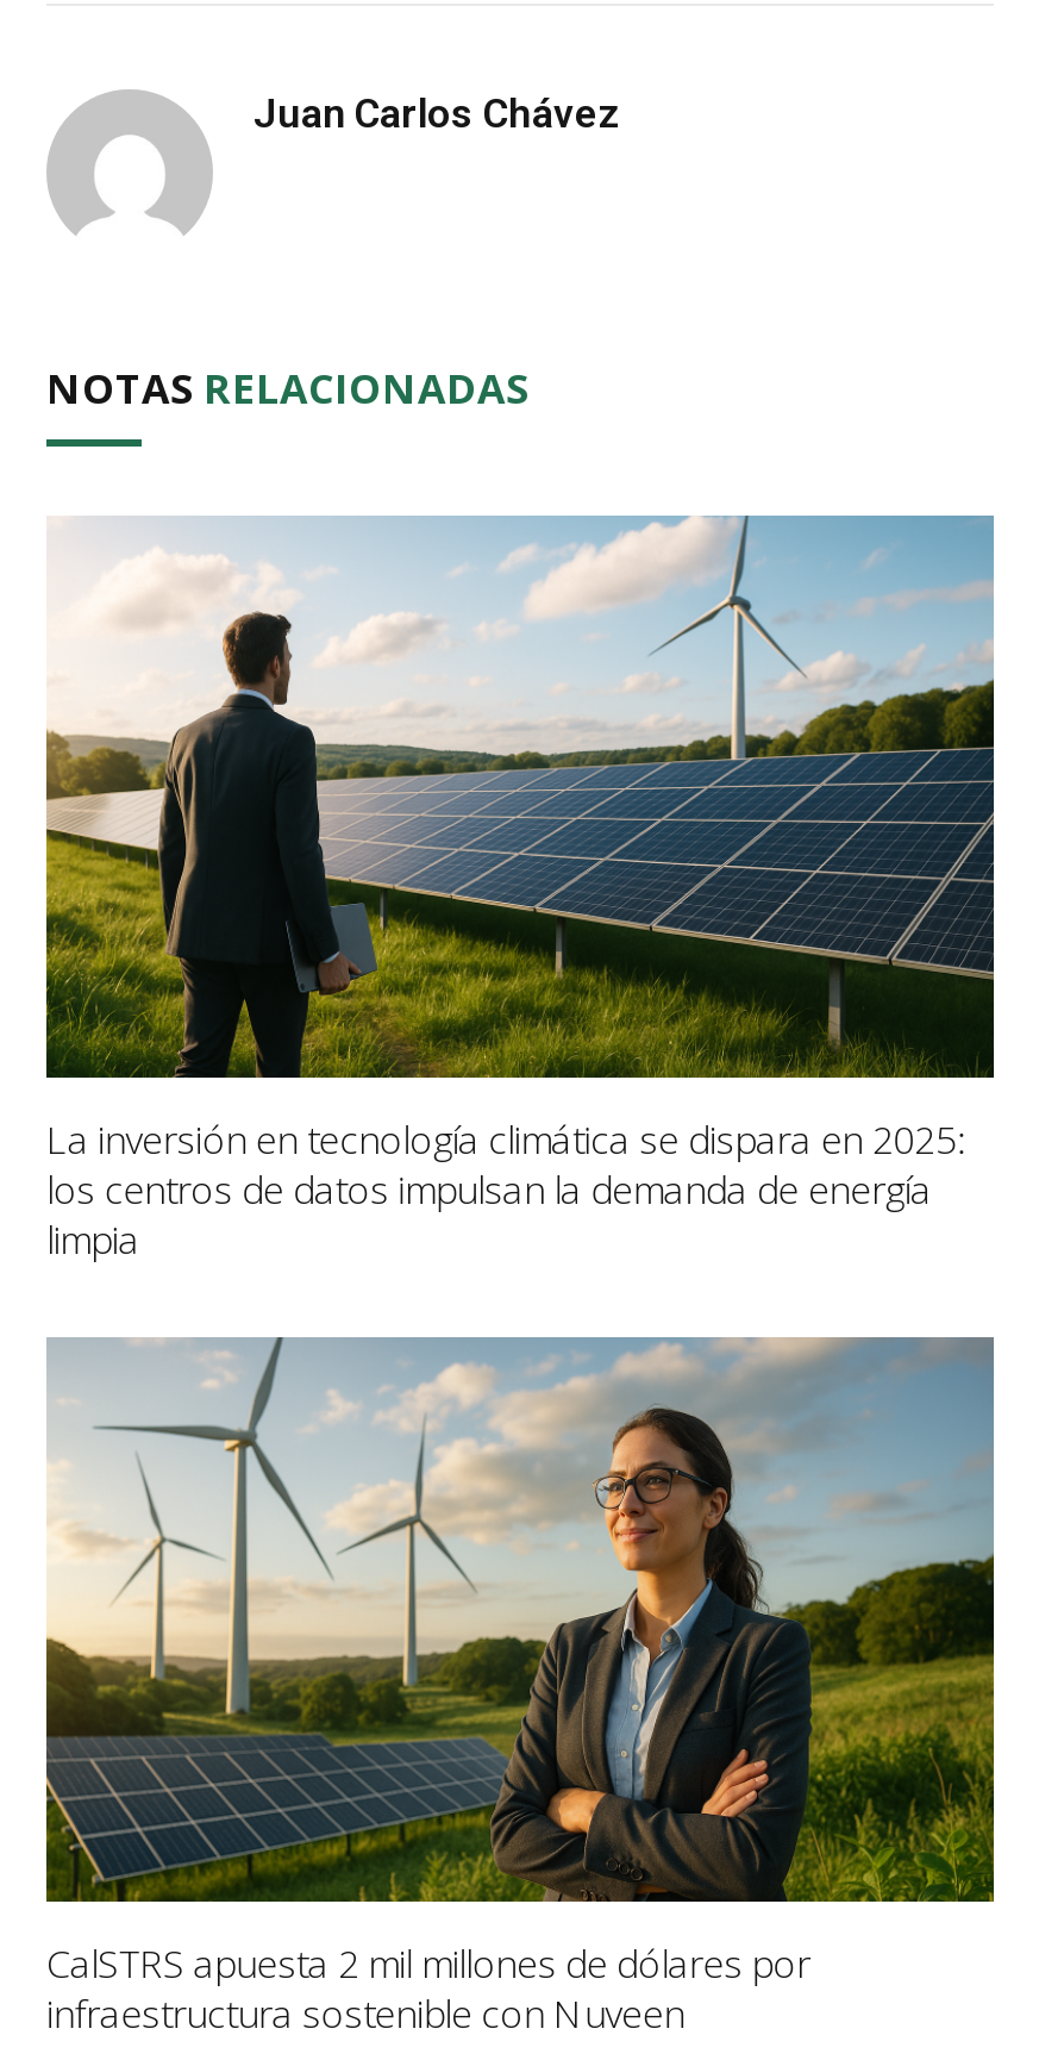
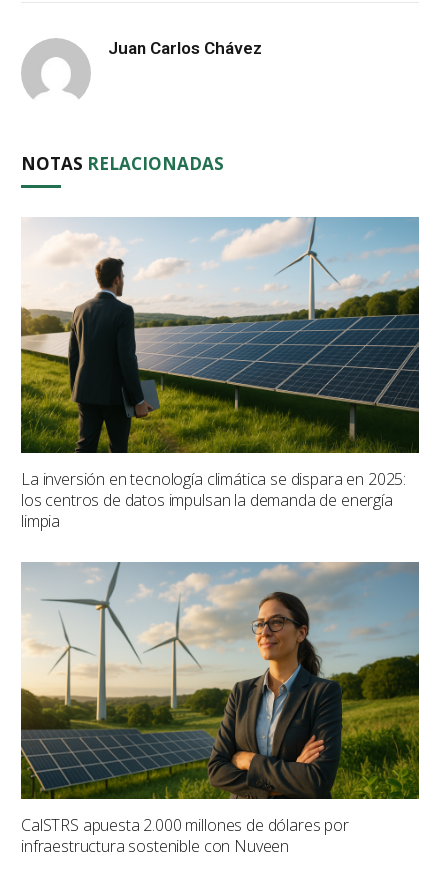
- CalSTRS apuesta 2 mil millones de dólares por
+ CalSTRS apuesta 2.000 millones de dólares por
